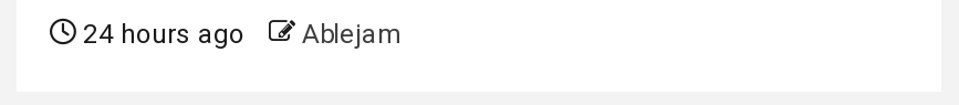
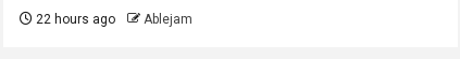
- 24 hours ago Ablejam
+ 22 hours ago Ablejam
